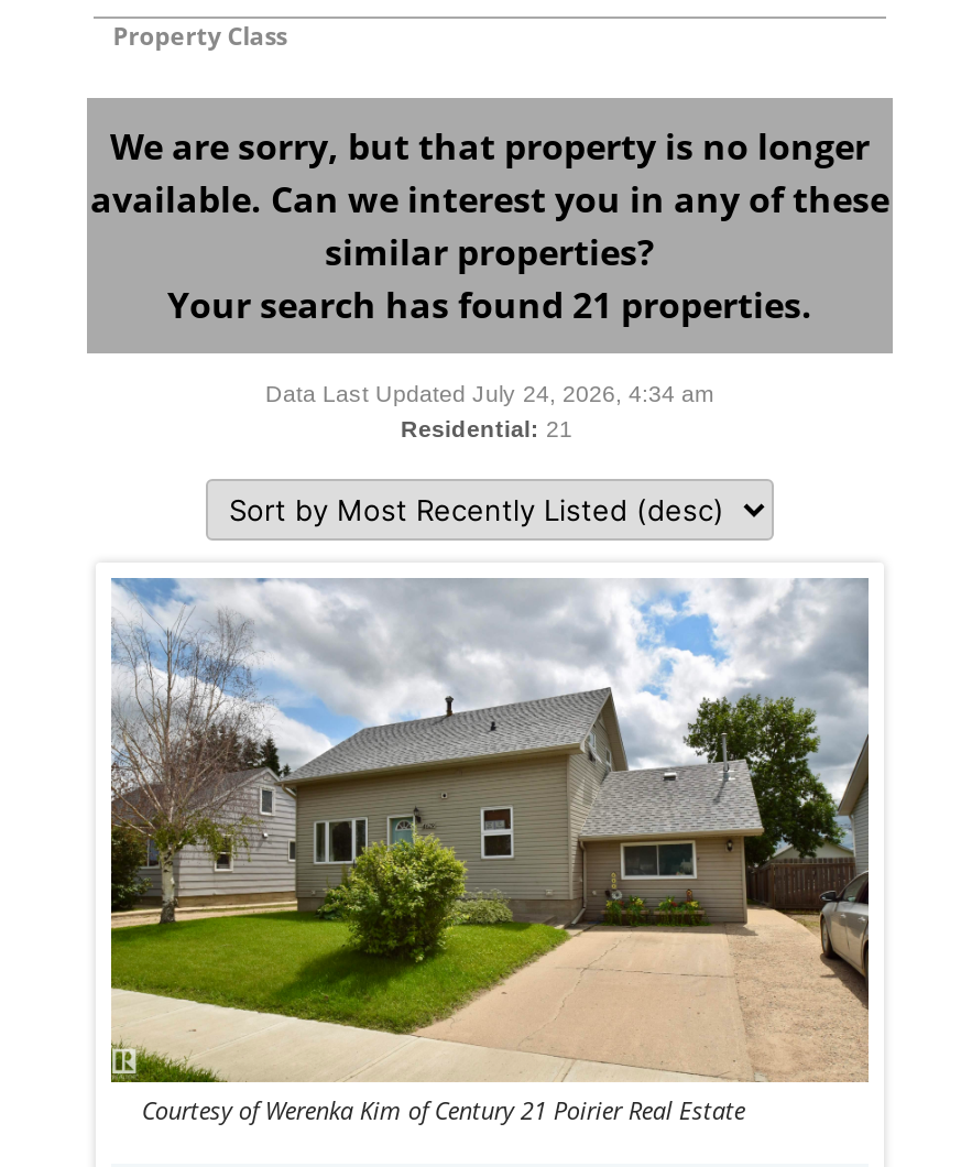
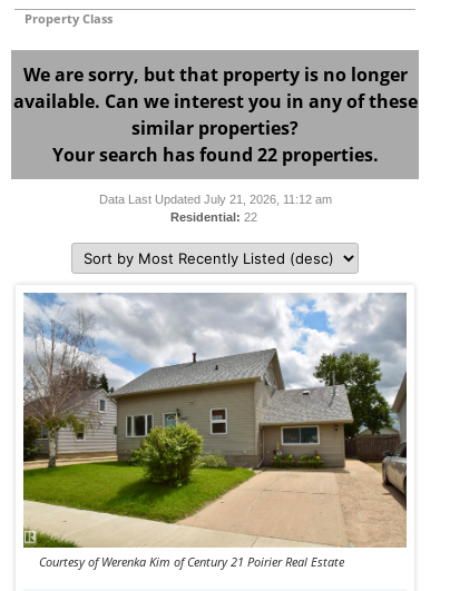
- Your search has found 21 properties.
+ Your search has found 22 properties.

- Data Last Updated July 24, 2026, 4:34 am
+ Data Last Updated July 21, 2026, 11:12 am

- Residential: 21
+ Residential: 22
